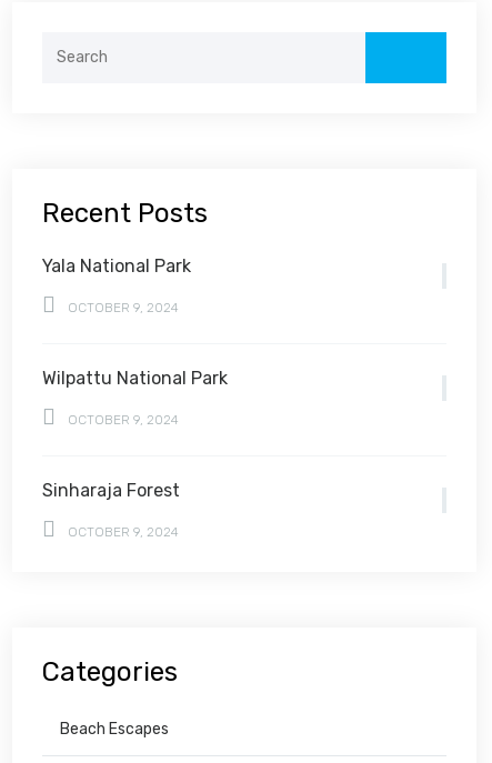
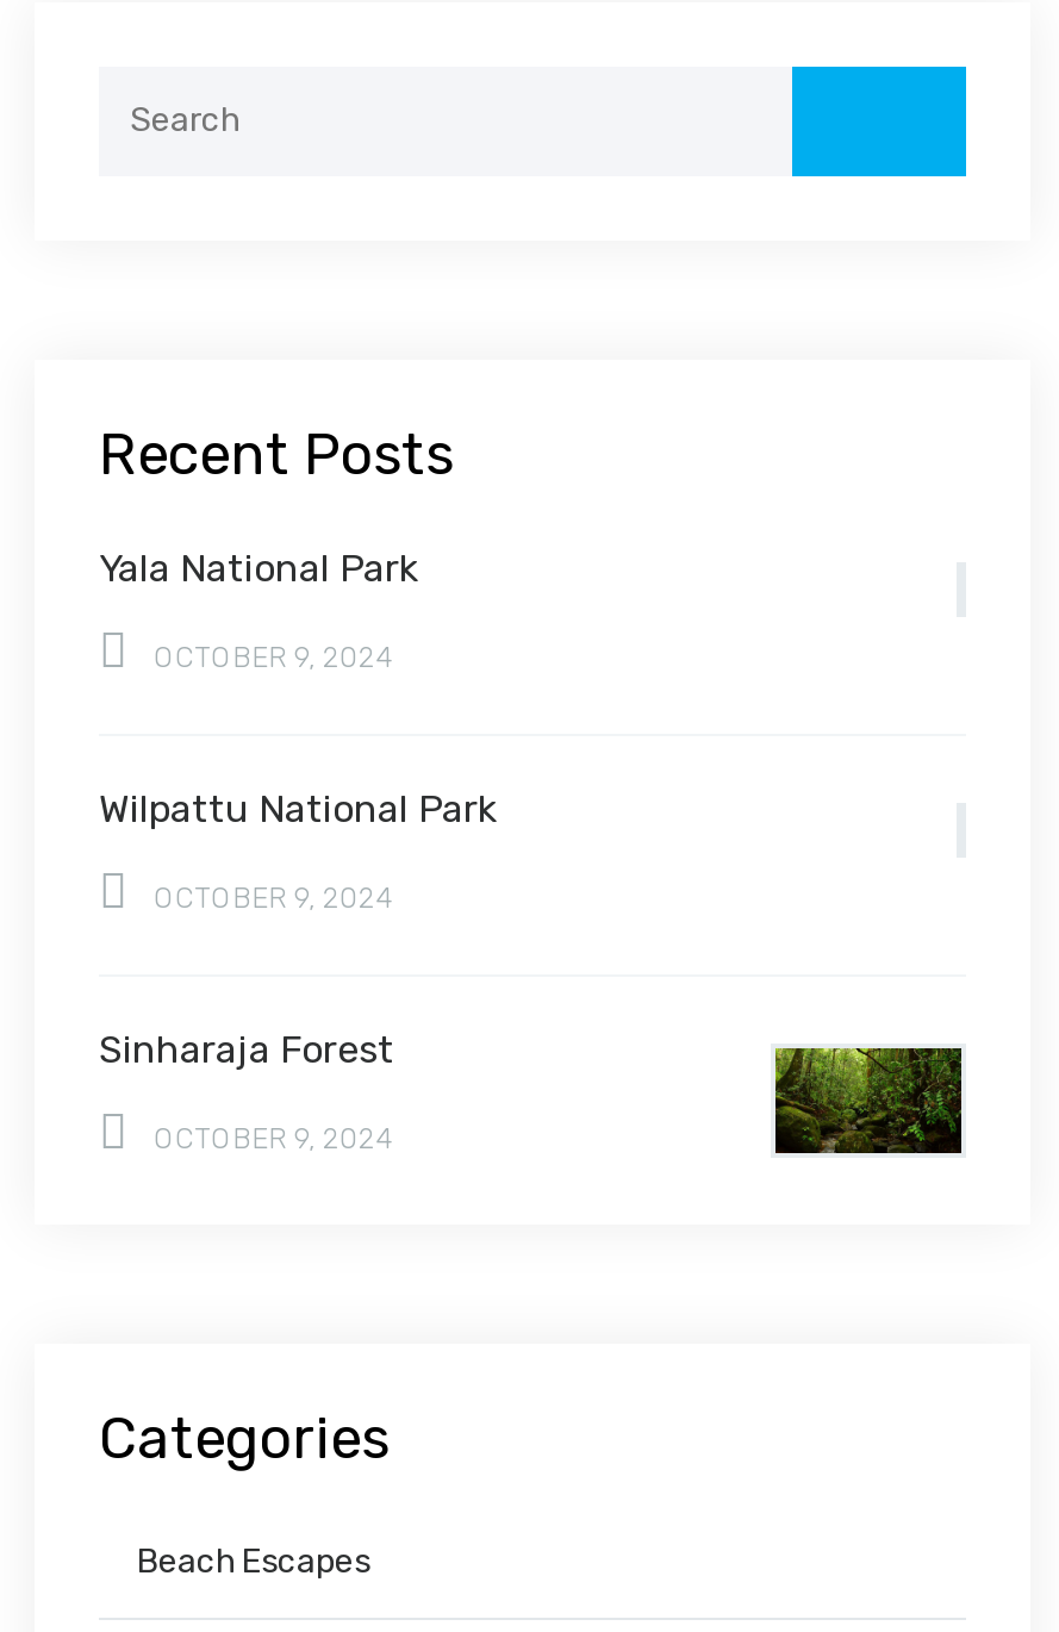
+ [image]
